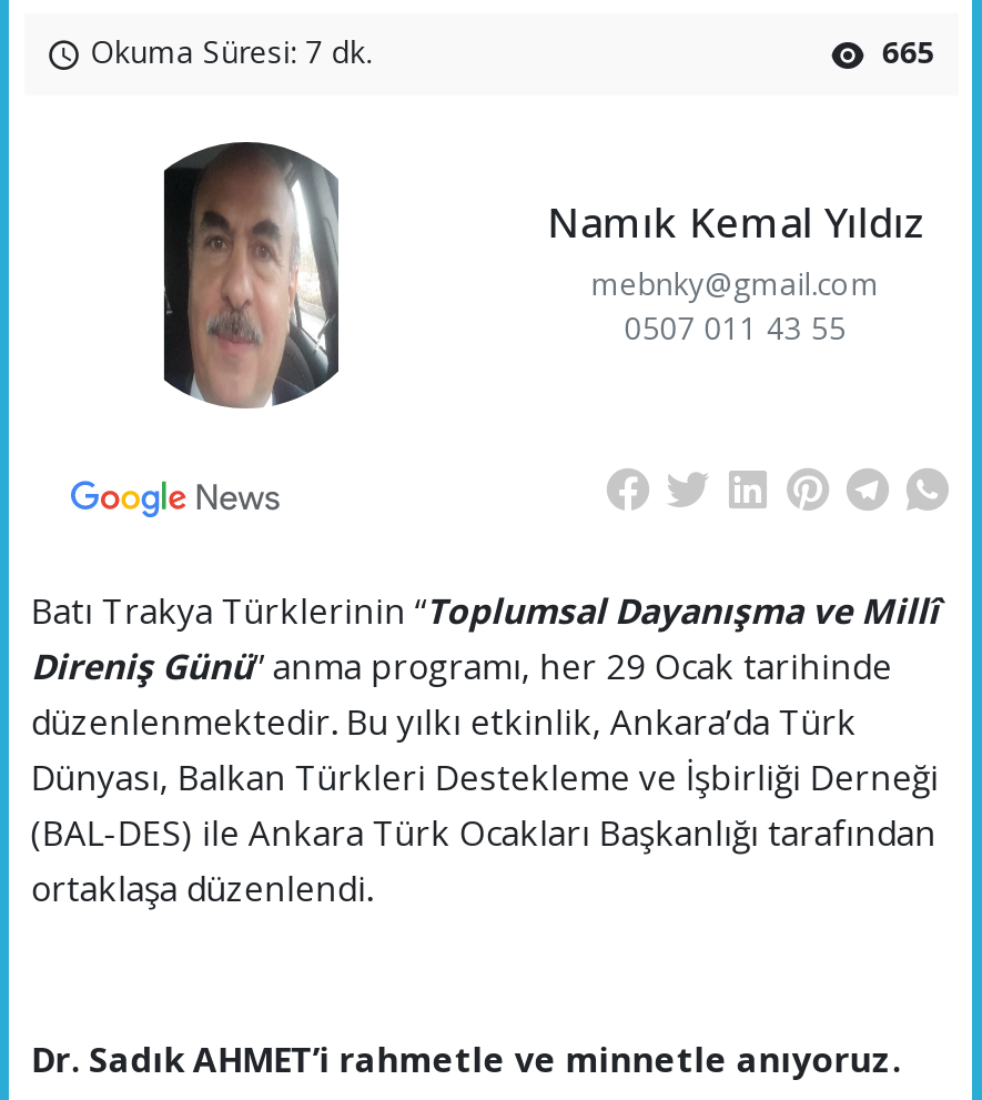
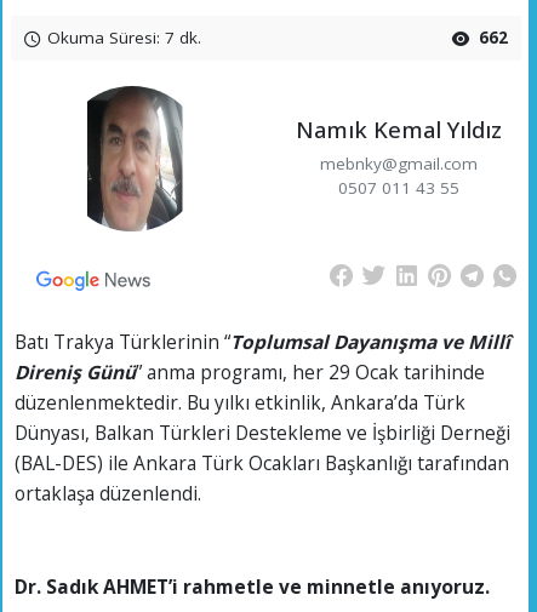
- 665
+ 662
